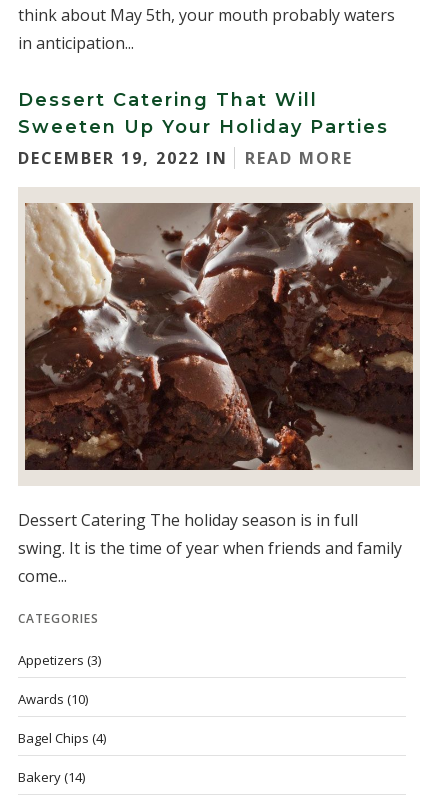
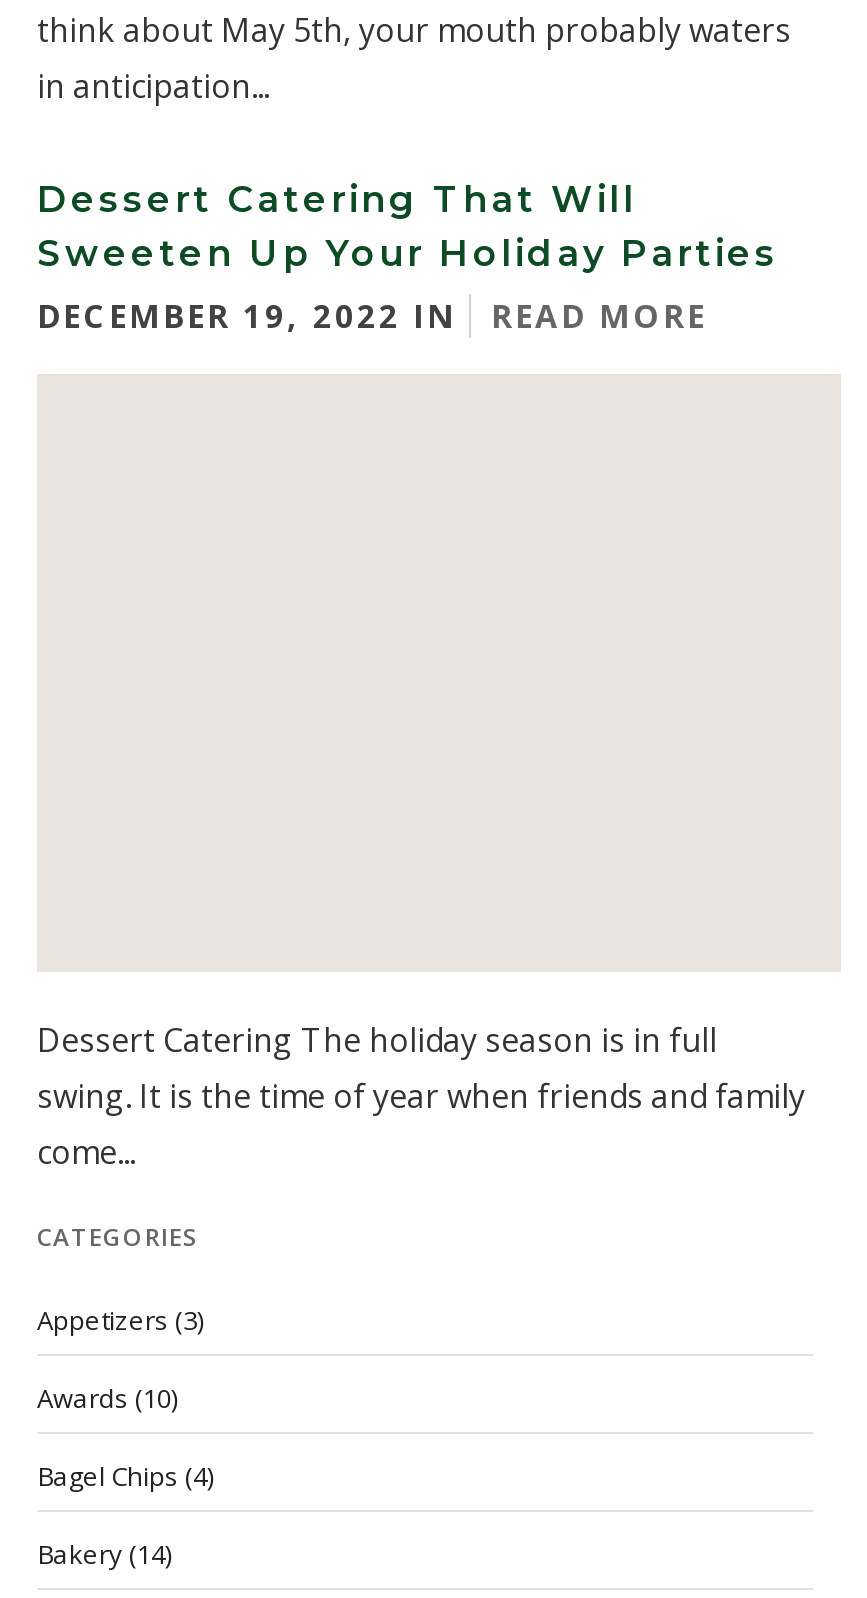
- [image]
